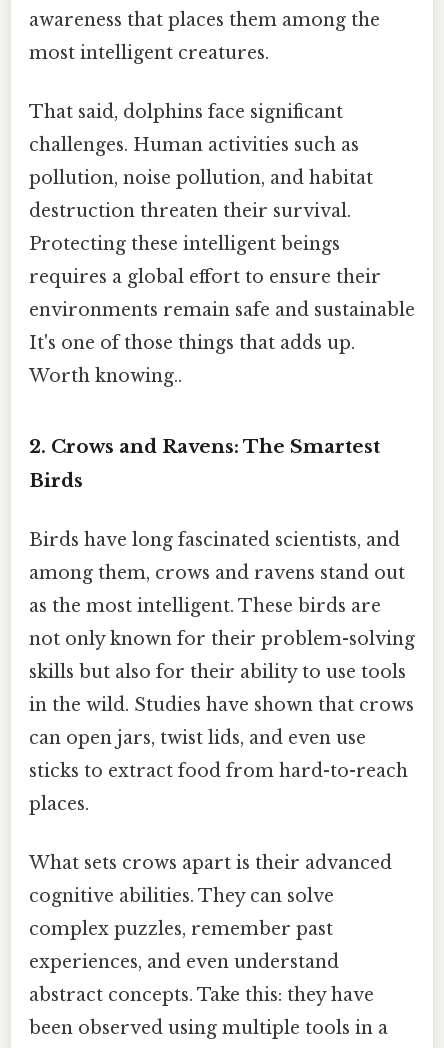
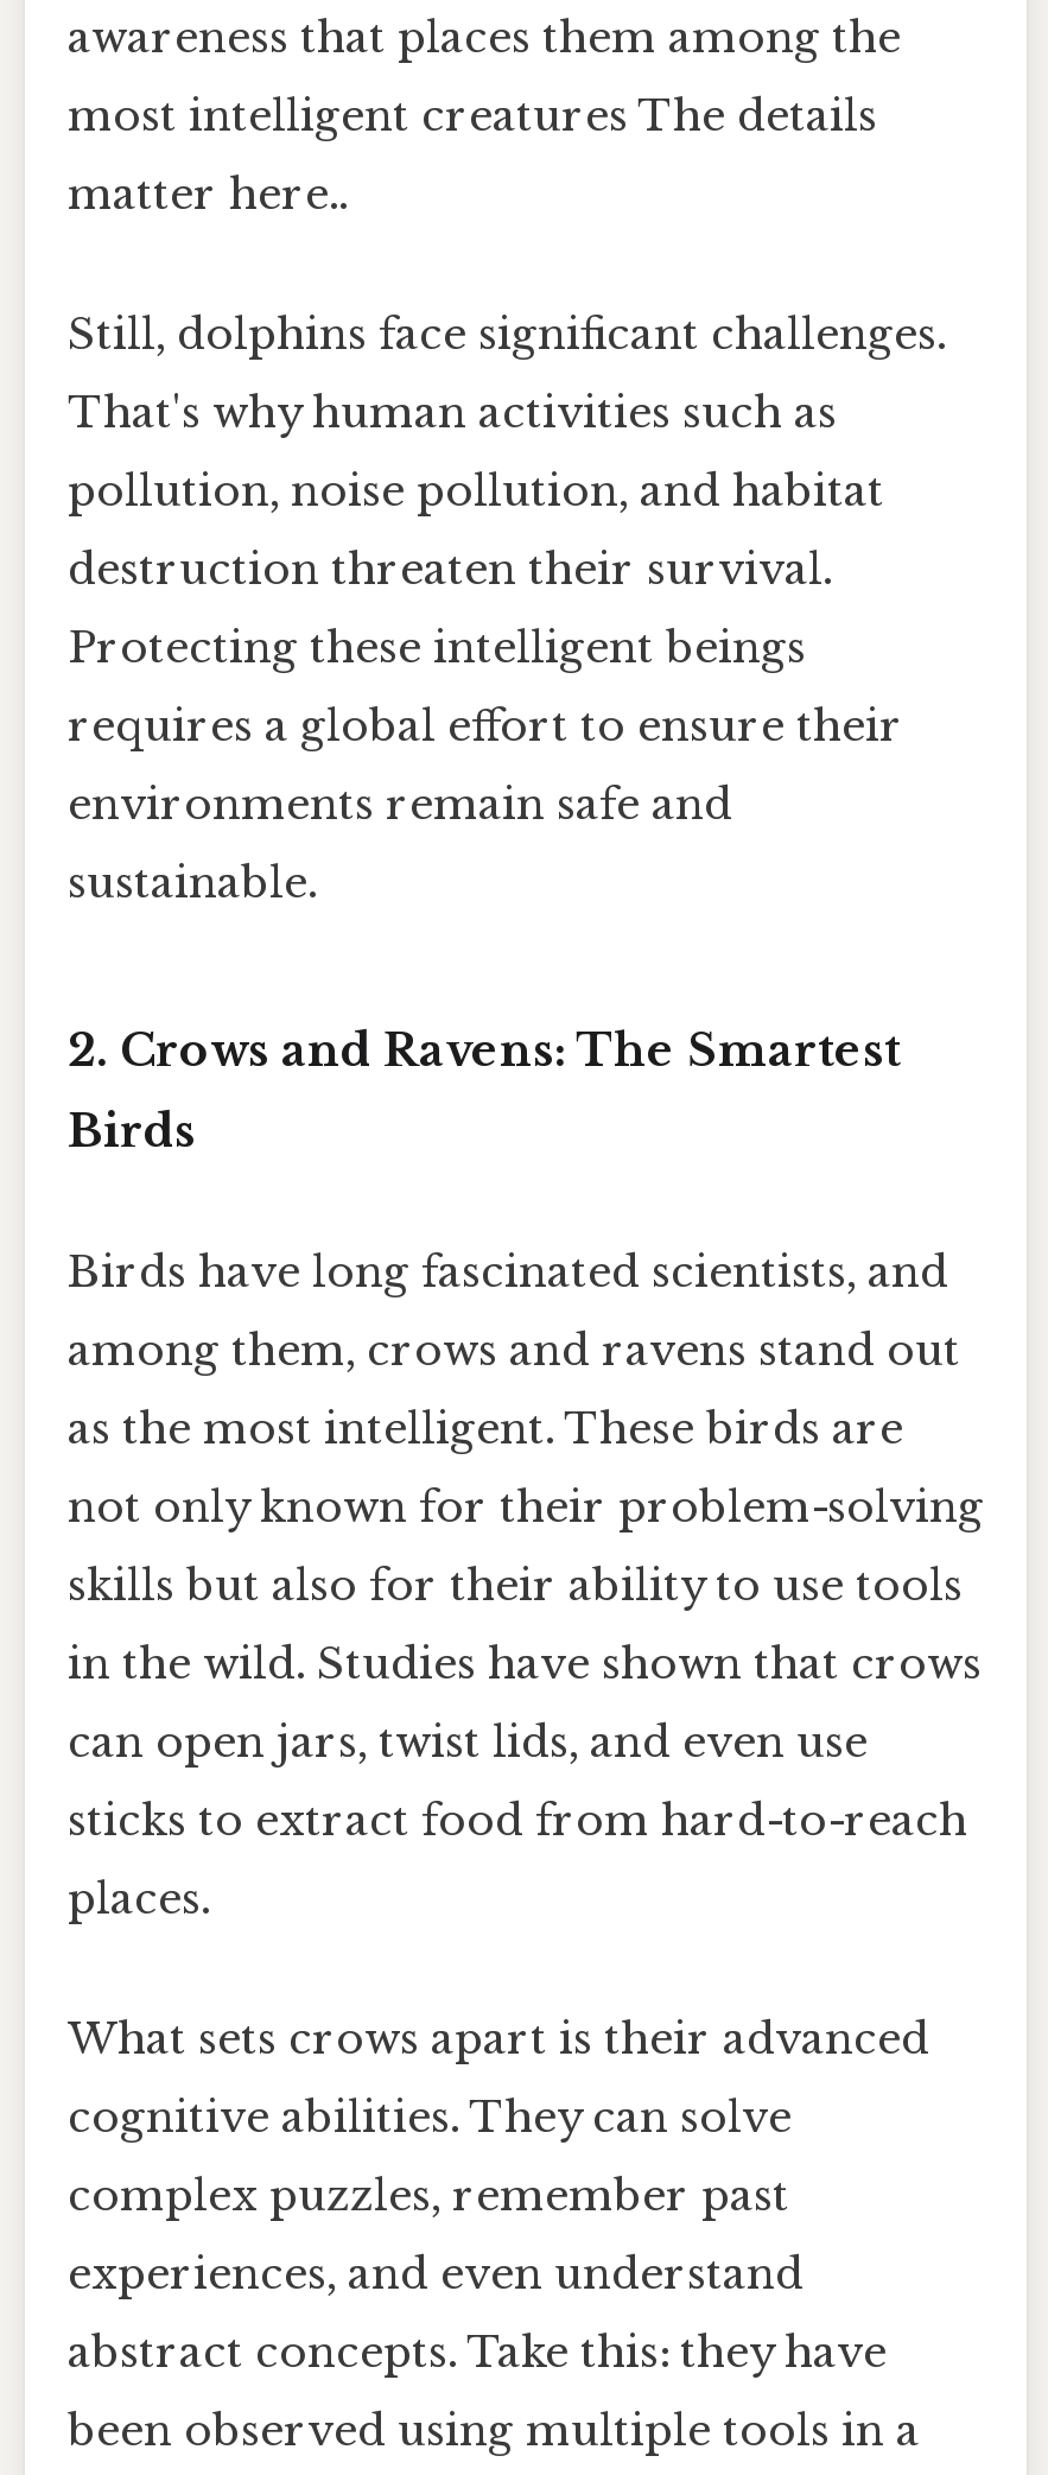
- most intelligent creatures.
- That said, dolphins face significant
- challenges. Human activities such as
+ most intelligent creatures The details
+ matter here..
+ Still, dolphins face significant challenges.
+ That's why human activities such as

moved down: pollution, noise pollution, and habitat | destruction threaten their survival. | Protecting these intelligent beings | requires a global effort to ensure their

- environments remain safe and sustainable
- It's one of those things that adds up.
- Worth knowing..
+ environments remain safe and
+ sustainable.
